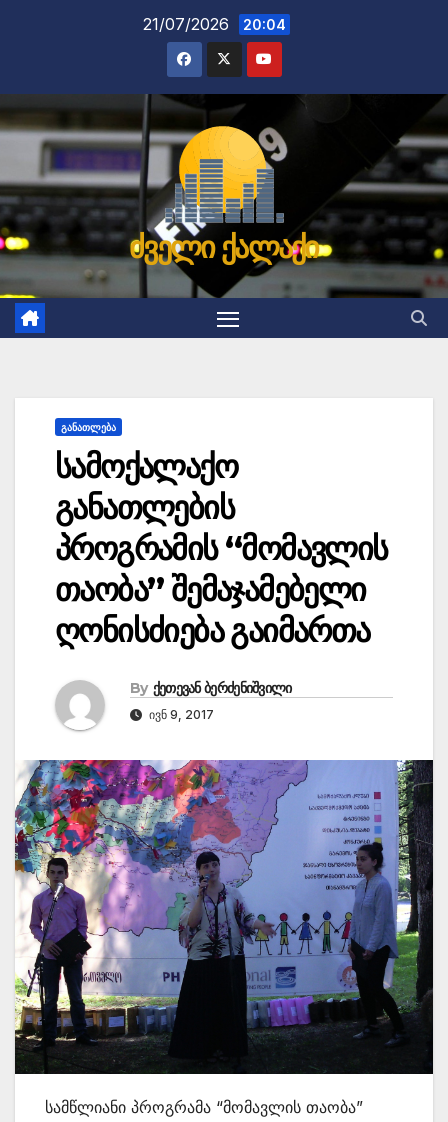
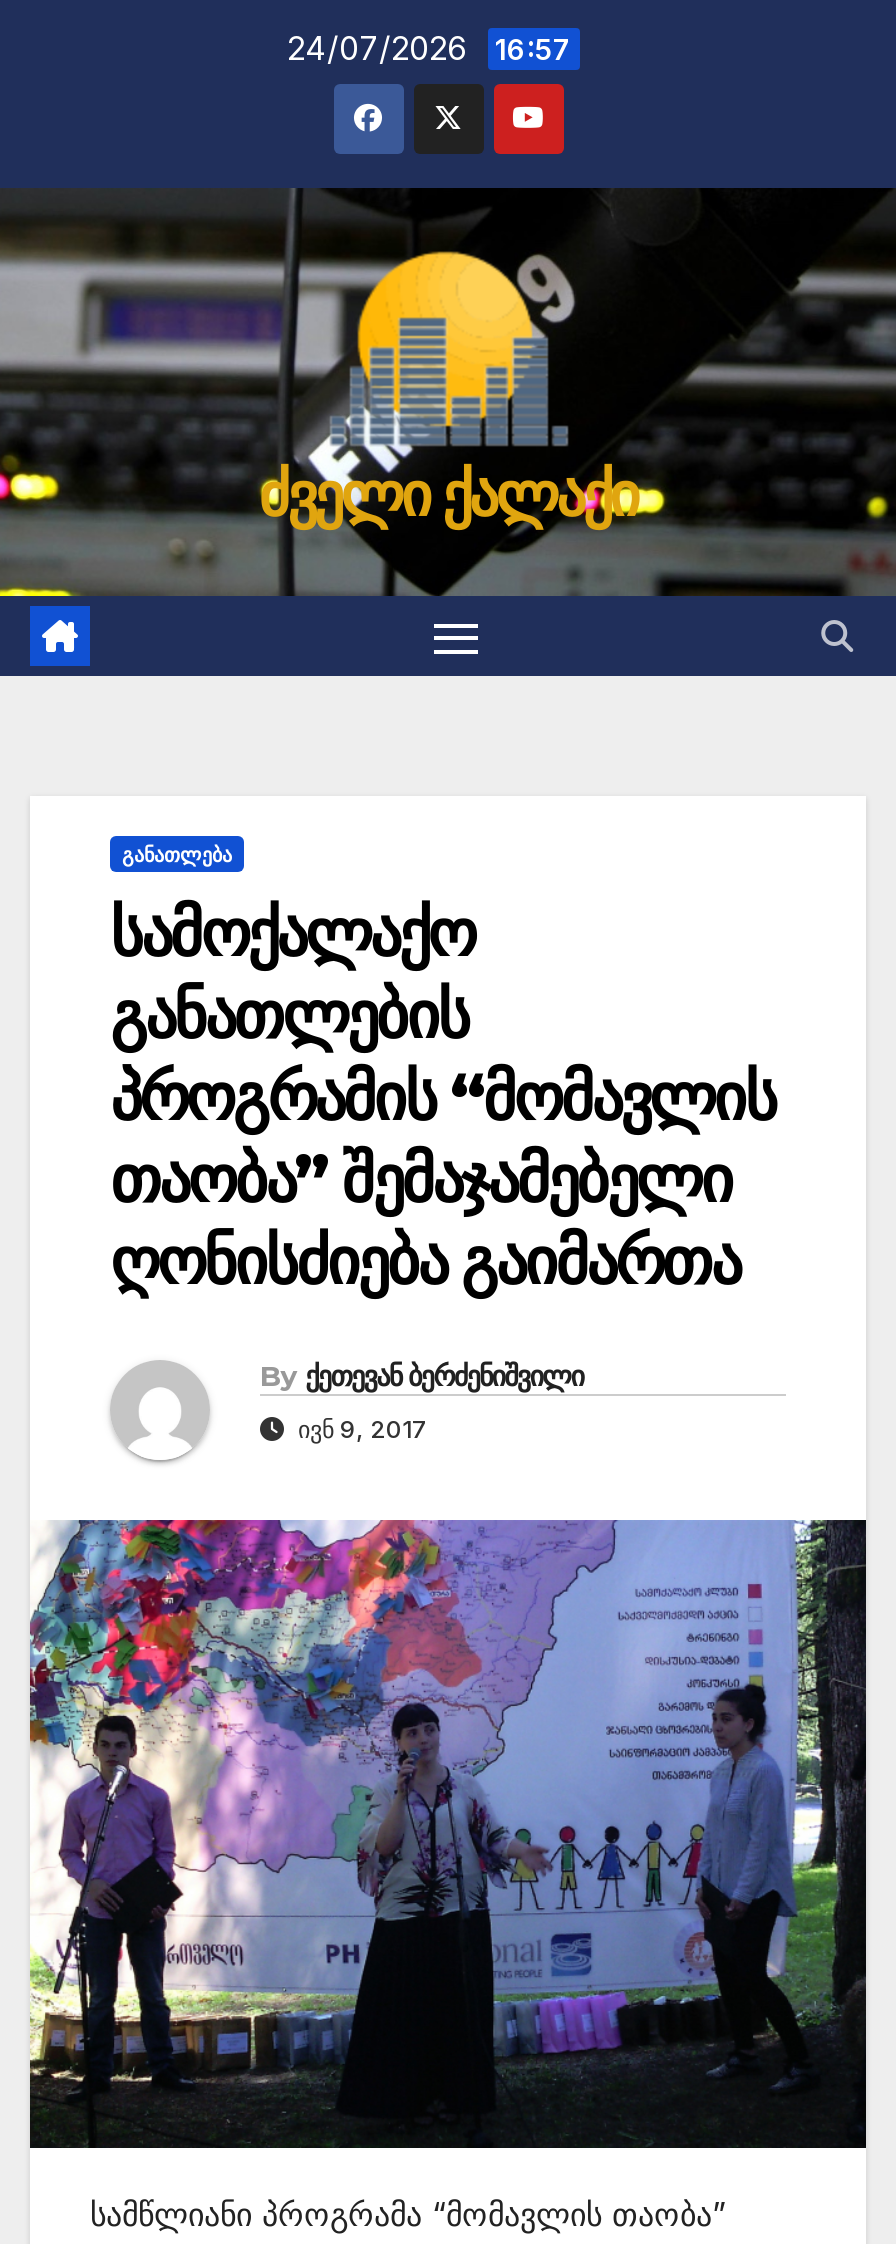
- 21/07/2026 20:04
+ 24/07/2026 16:57
